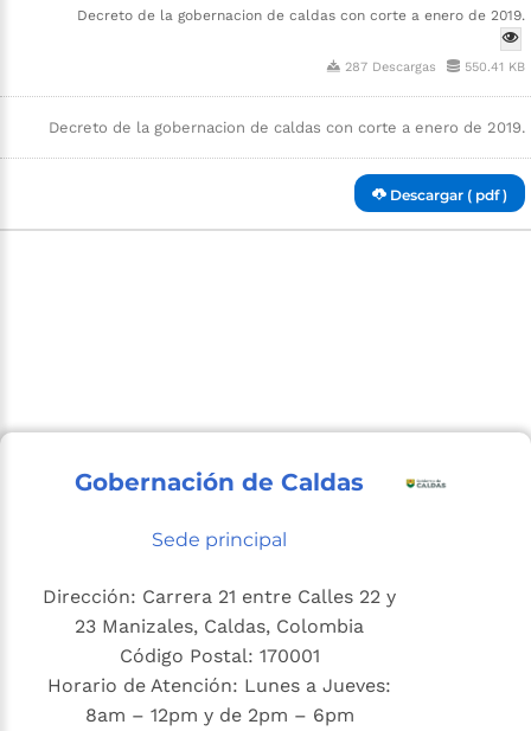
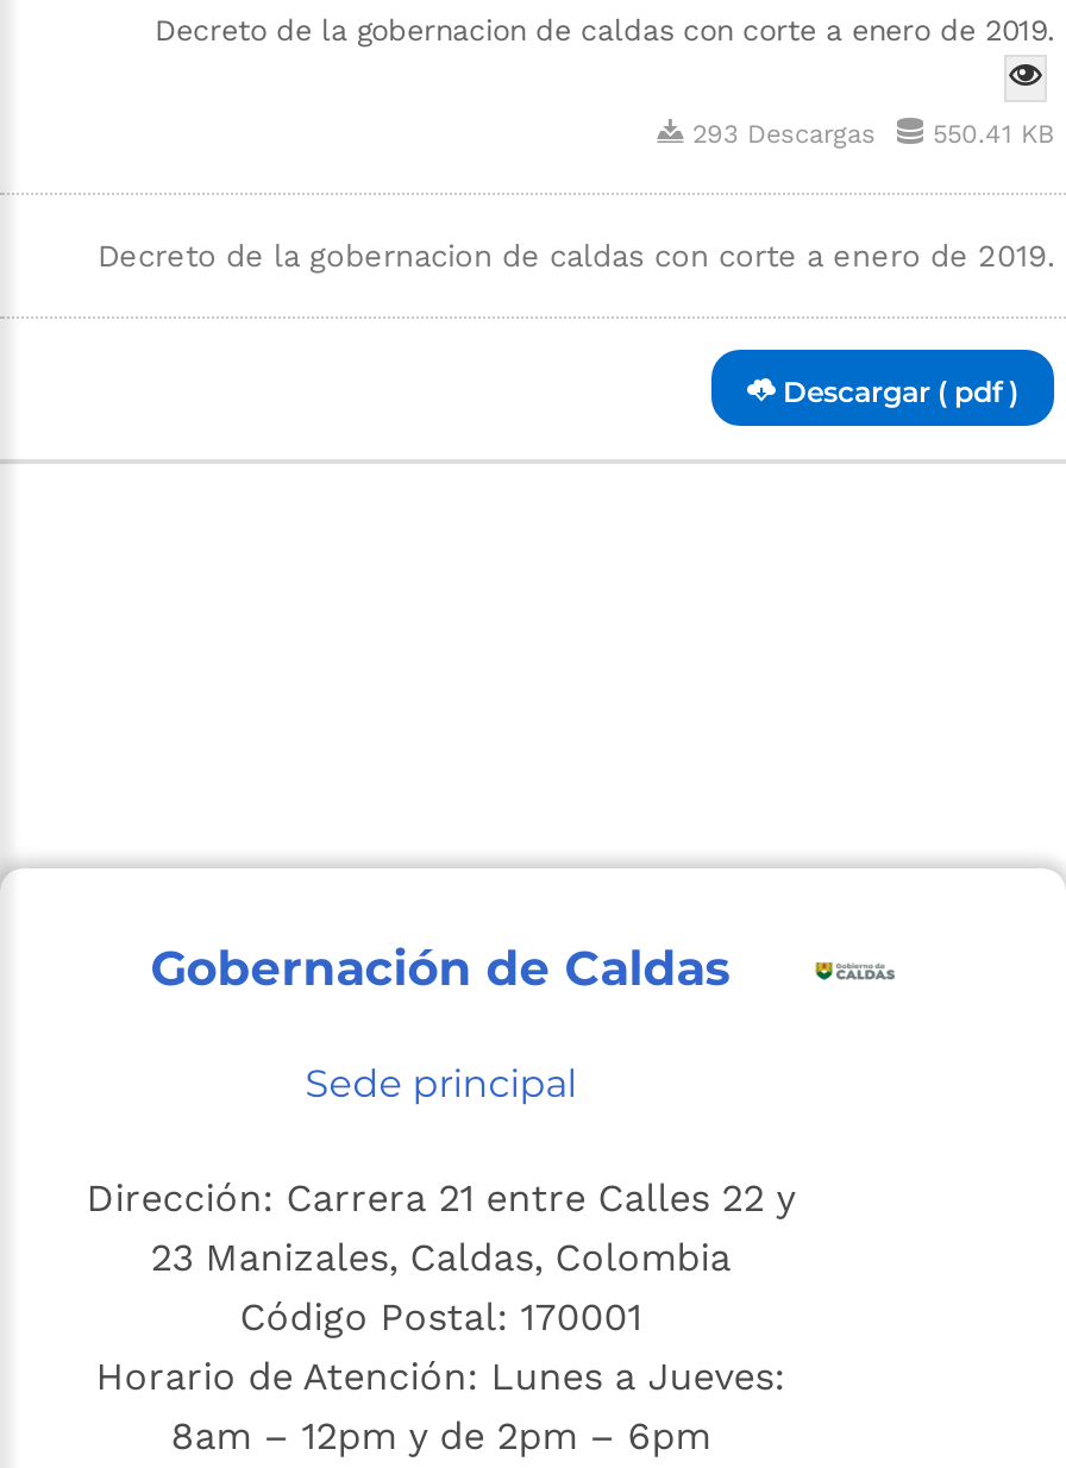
- 287 Descargas 550.41 KB
+ 293 Descargas 550.41 KB
